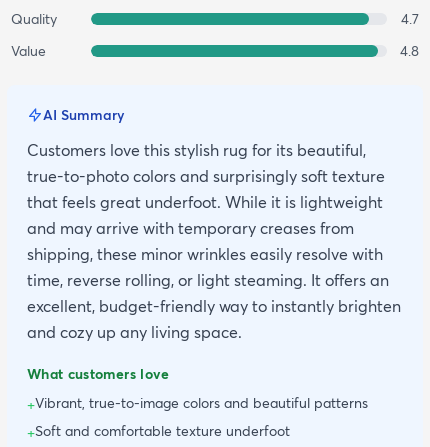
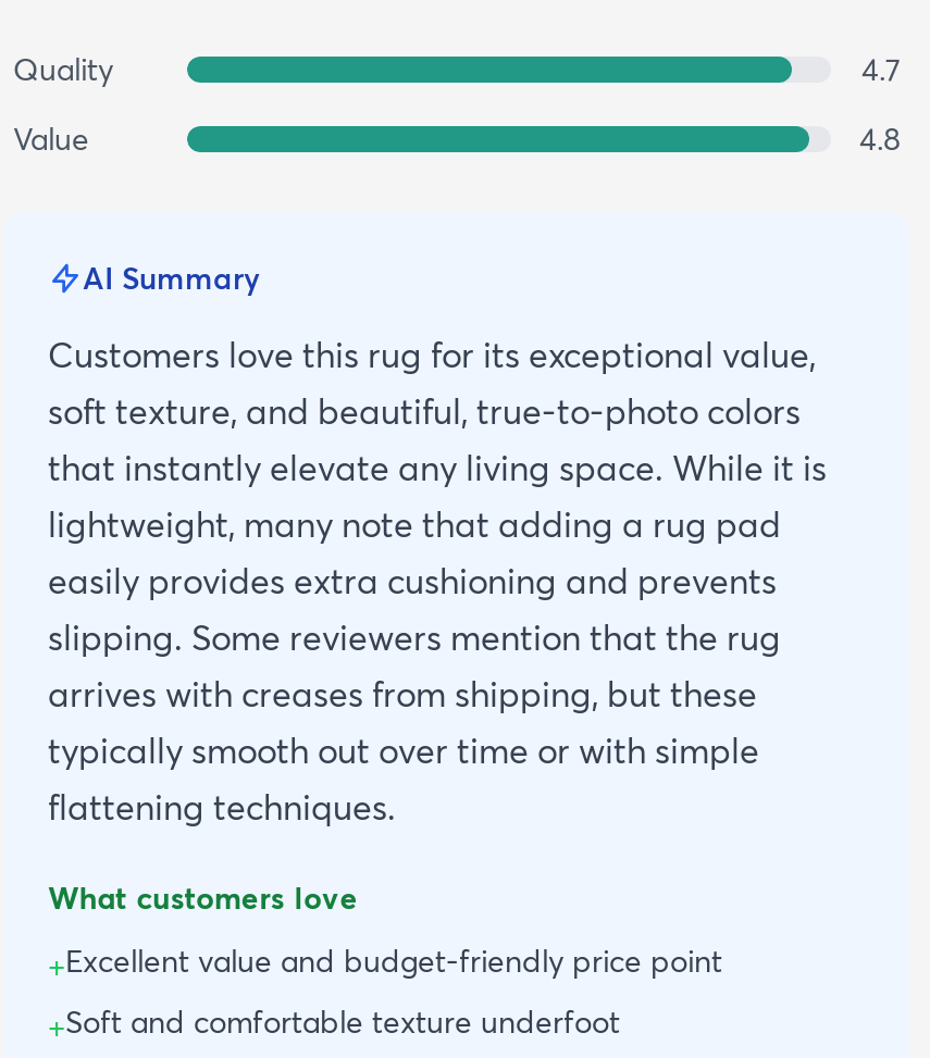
- Customers love this stylish rug for its beautiful,
- true-to-photo colors and surprisingly soft texture
- that feels great underfoot. While it is lightweight
- and may arrive with temporary creases from
- shipping, these minor wrinkles easily resolve with
- time, reverse rolling, or light steaming. It offers an
- excellent, budget-friendly way to instantly brighten
- and cozy up any living space.
+ Customers love this rug for its exceptional value,
+ soft texture, and beautiful, true-to-photo colors
+ that instantly elevate any living space. While it is
+ lightweight, many note that adding a rug pad
+ easily provides extra cushioning and prevents
+ slipping. Some reviewers mention that the rug
+ arrives with creases from shipping, but these
+ typically smooth out over time or with simple
+ flattening techniques.

- +Vibrant, true-to-image colors and beautiful patterns
+ +Excellent value and budget-friendly price point
